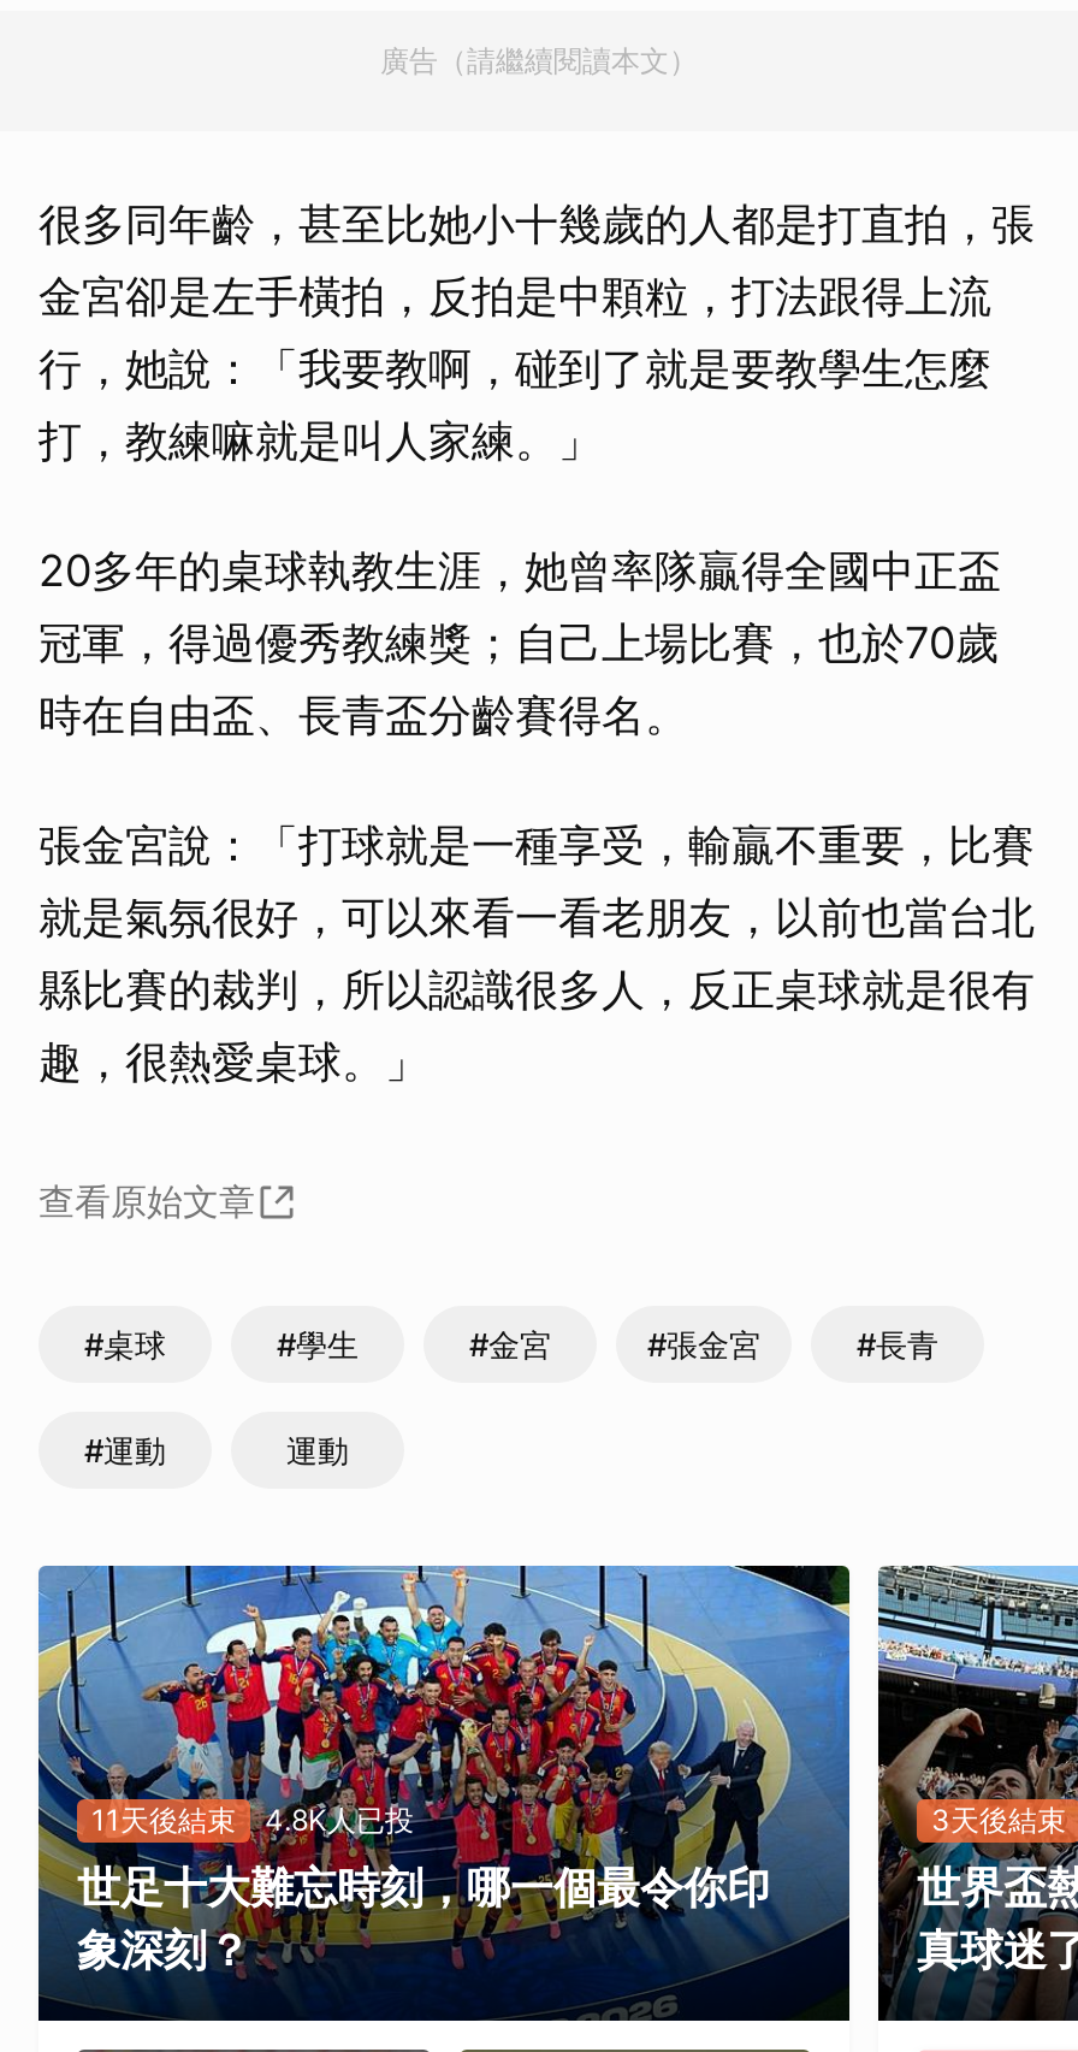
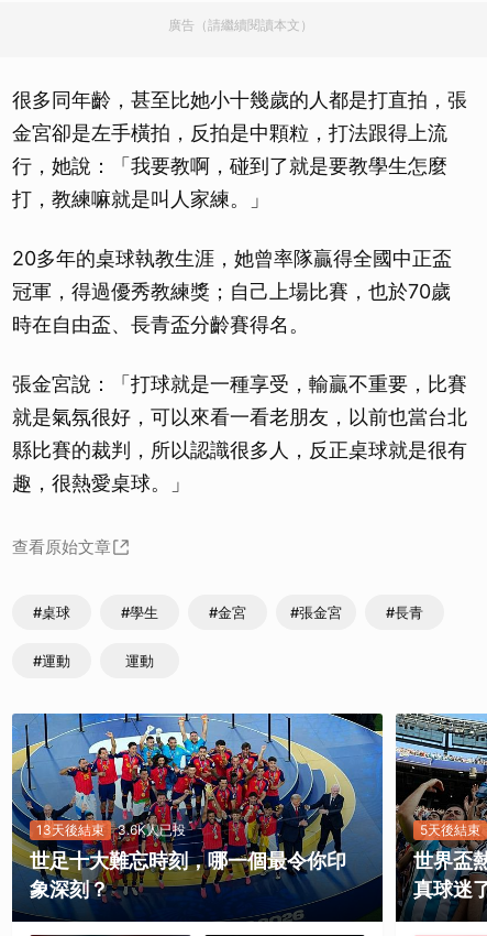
- 11天後結束
+ 13天後結束

- 4.8K人已投
+ 3.6K人已投

- 3天後結束
+ 5天後結束
